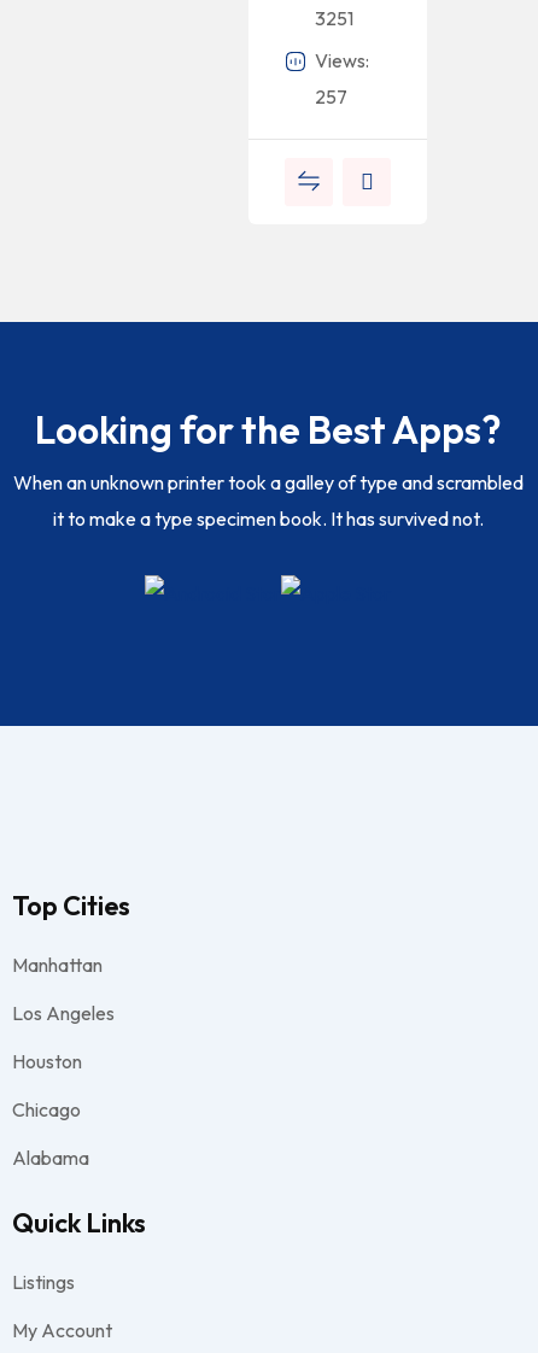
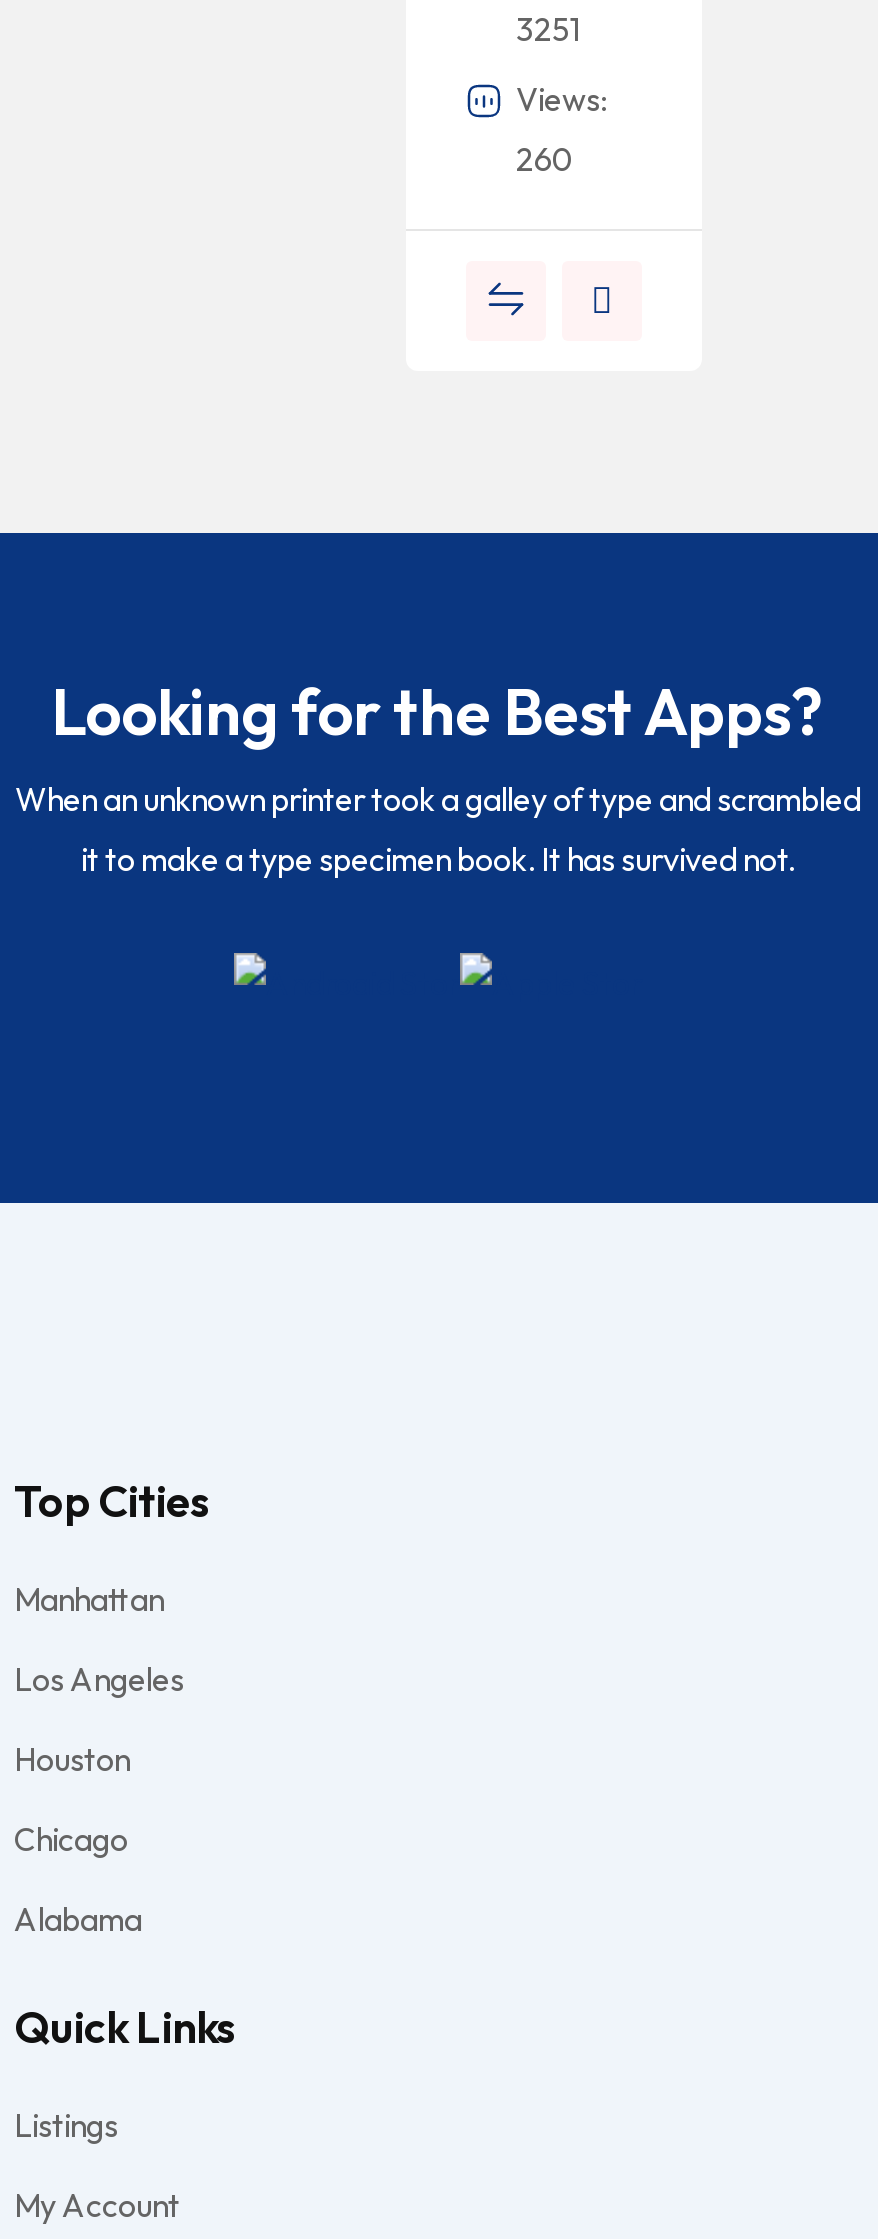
- 257
+ 260
